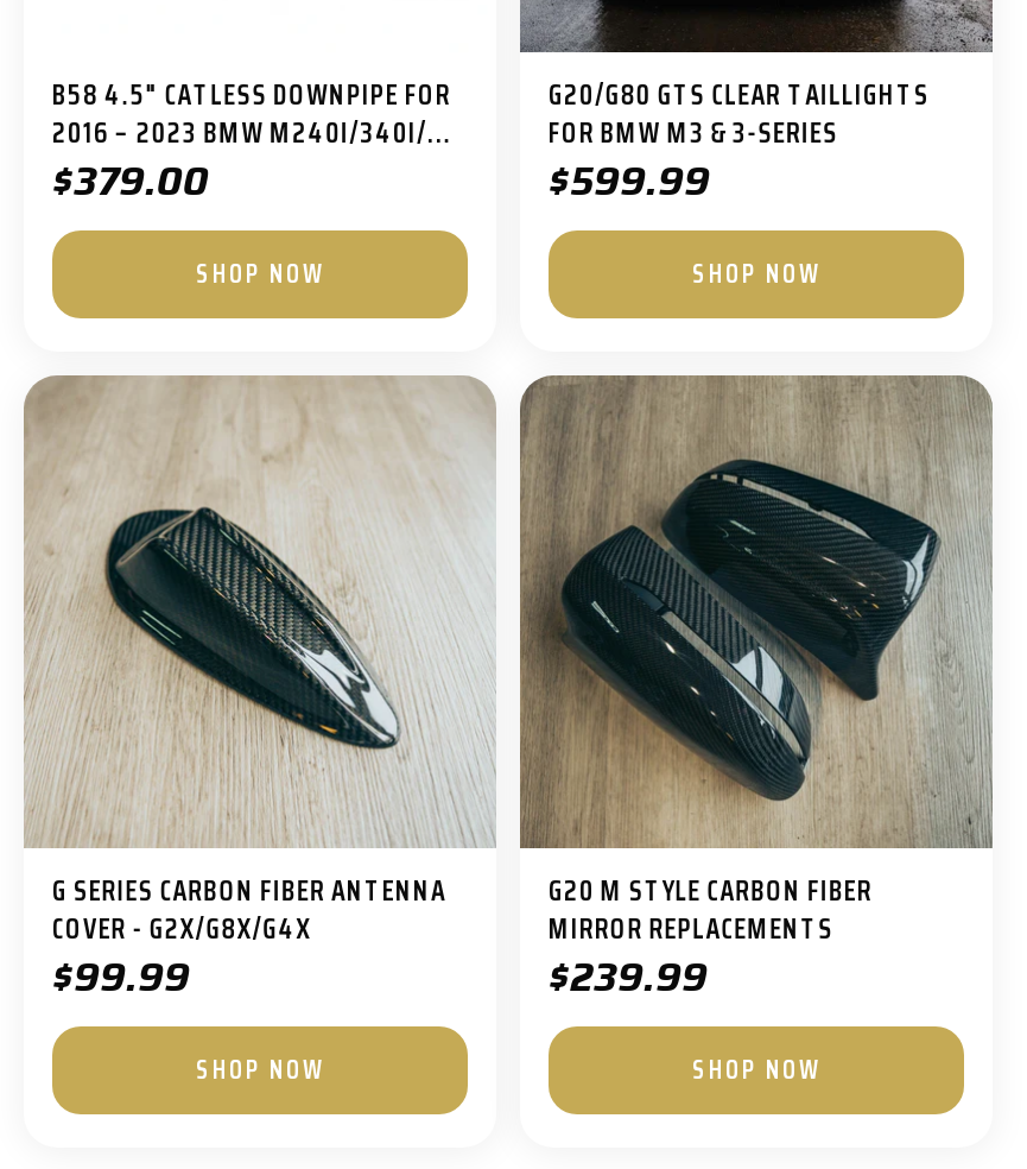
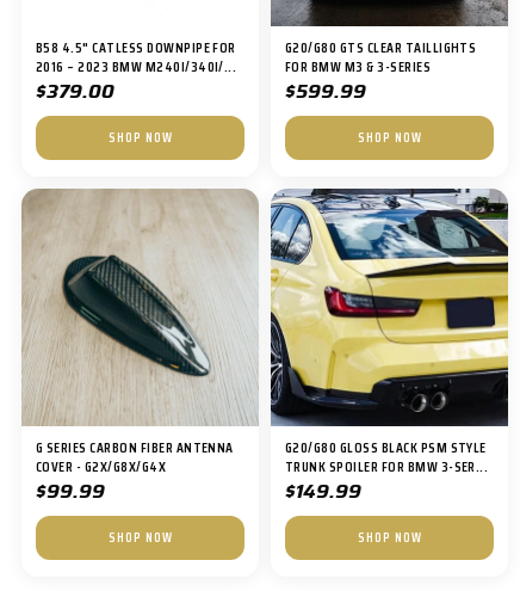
- [image]
- G20 M STYLE CARBON FIBER
- MIRROR REPLACEMENTS
- $239.99
+ [image]
+ G20/G80 GLOSS BLACK PSM STYLE
+ TRUNK SPOILER FOR BMW 3-SER...
+ $149.99
